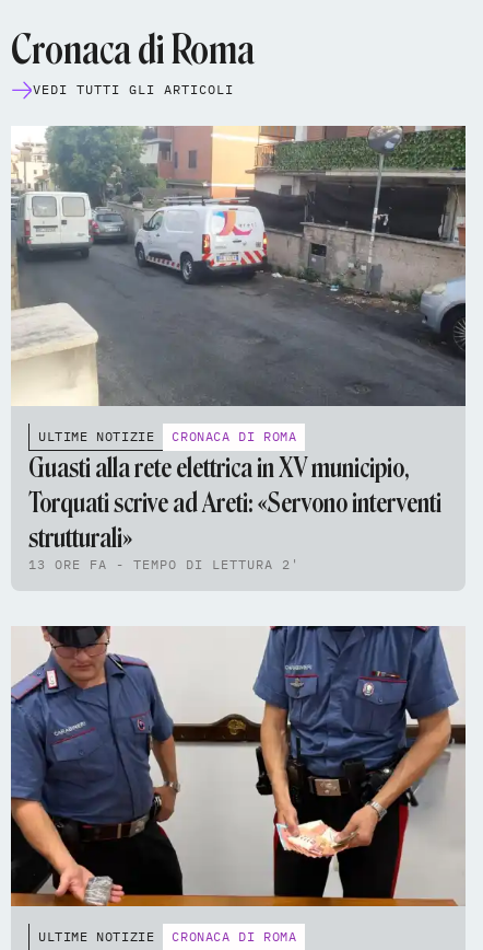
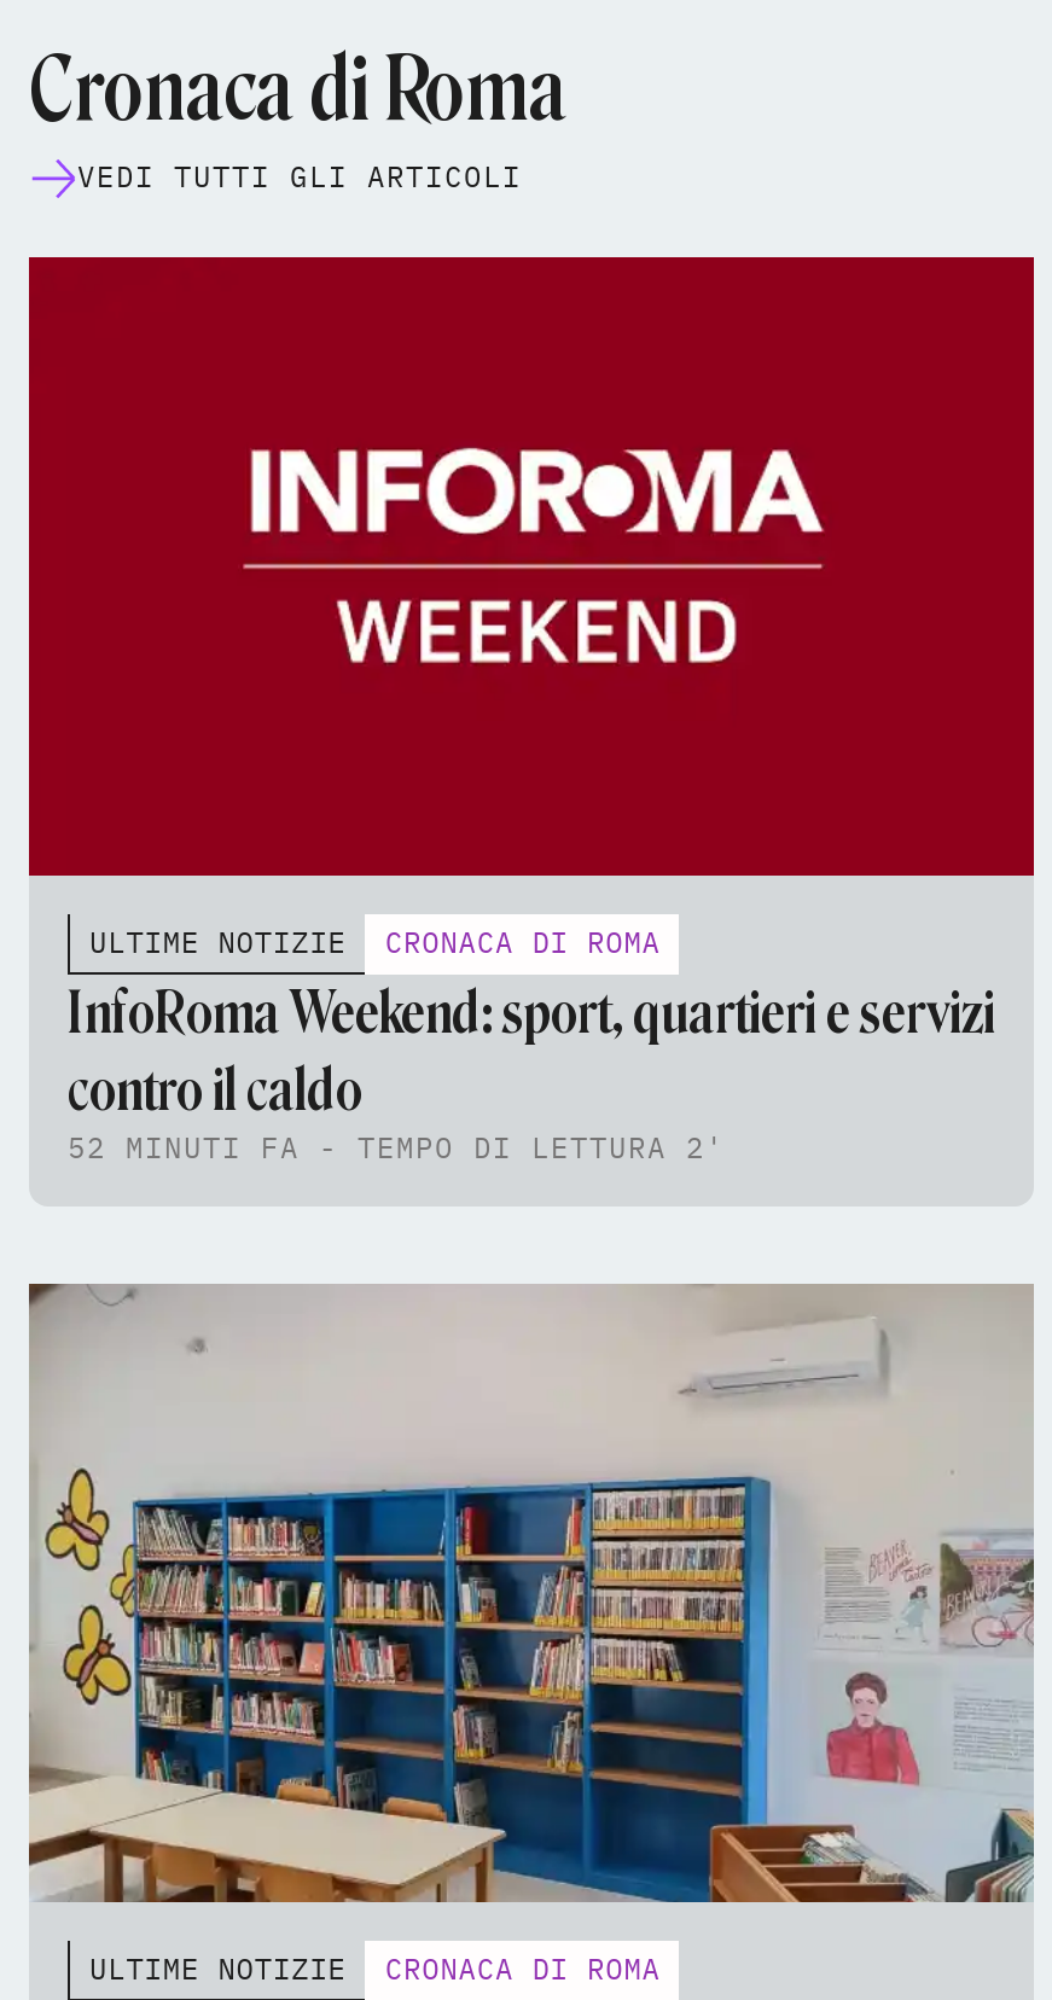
- [image]
+ [image]

- Guasti alla rete elettrica in XV municipio,
- Torquati scrive ad Areti: «Servono interventi
- strutturali»
- 13 ORE FA - TEMPO DI LETTURA 2'
+ InfoRoma Weekend: sport, quartieri e servizi
+ contro il caldo
+ 52 MINUTI FA - TEMPO DI LETTURA 2'

- [image]
+ [image]
